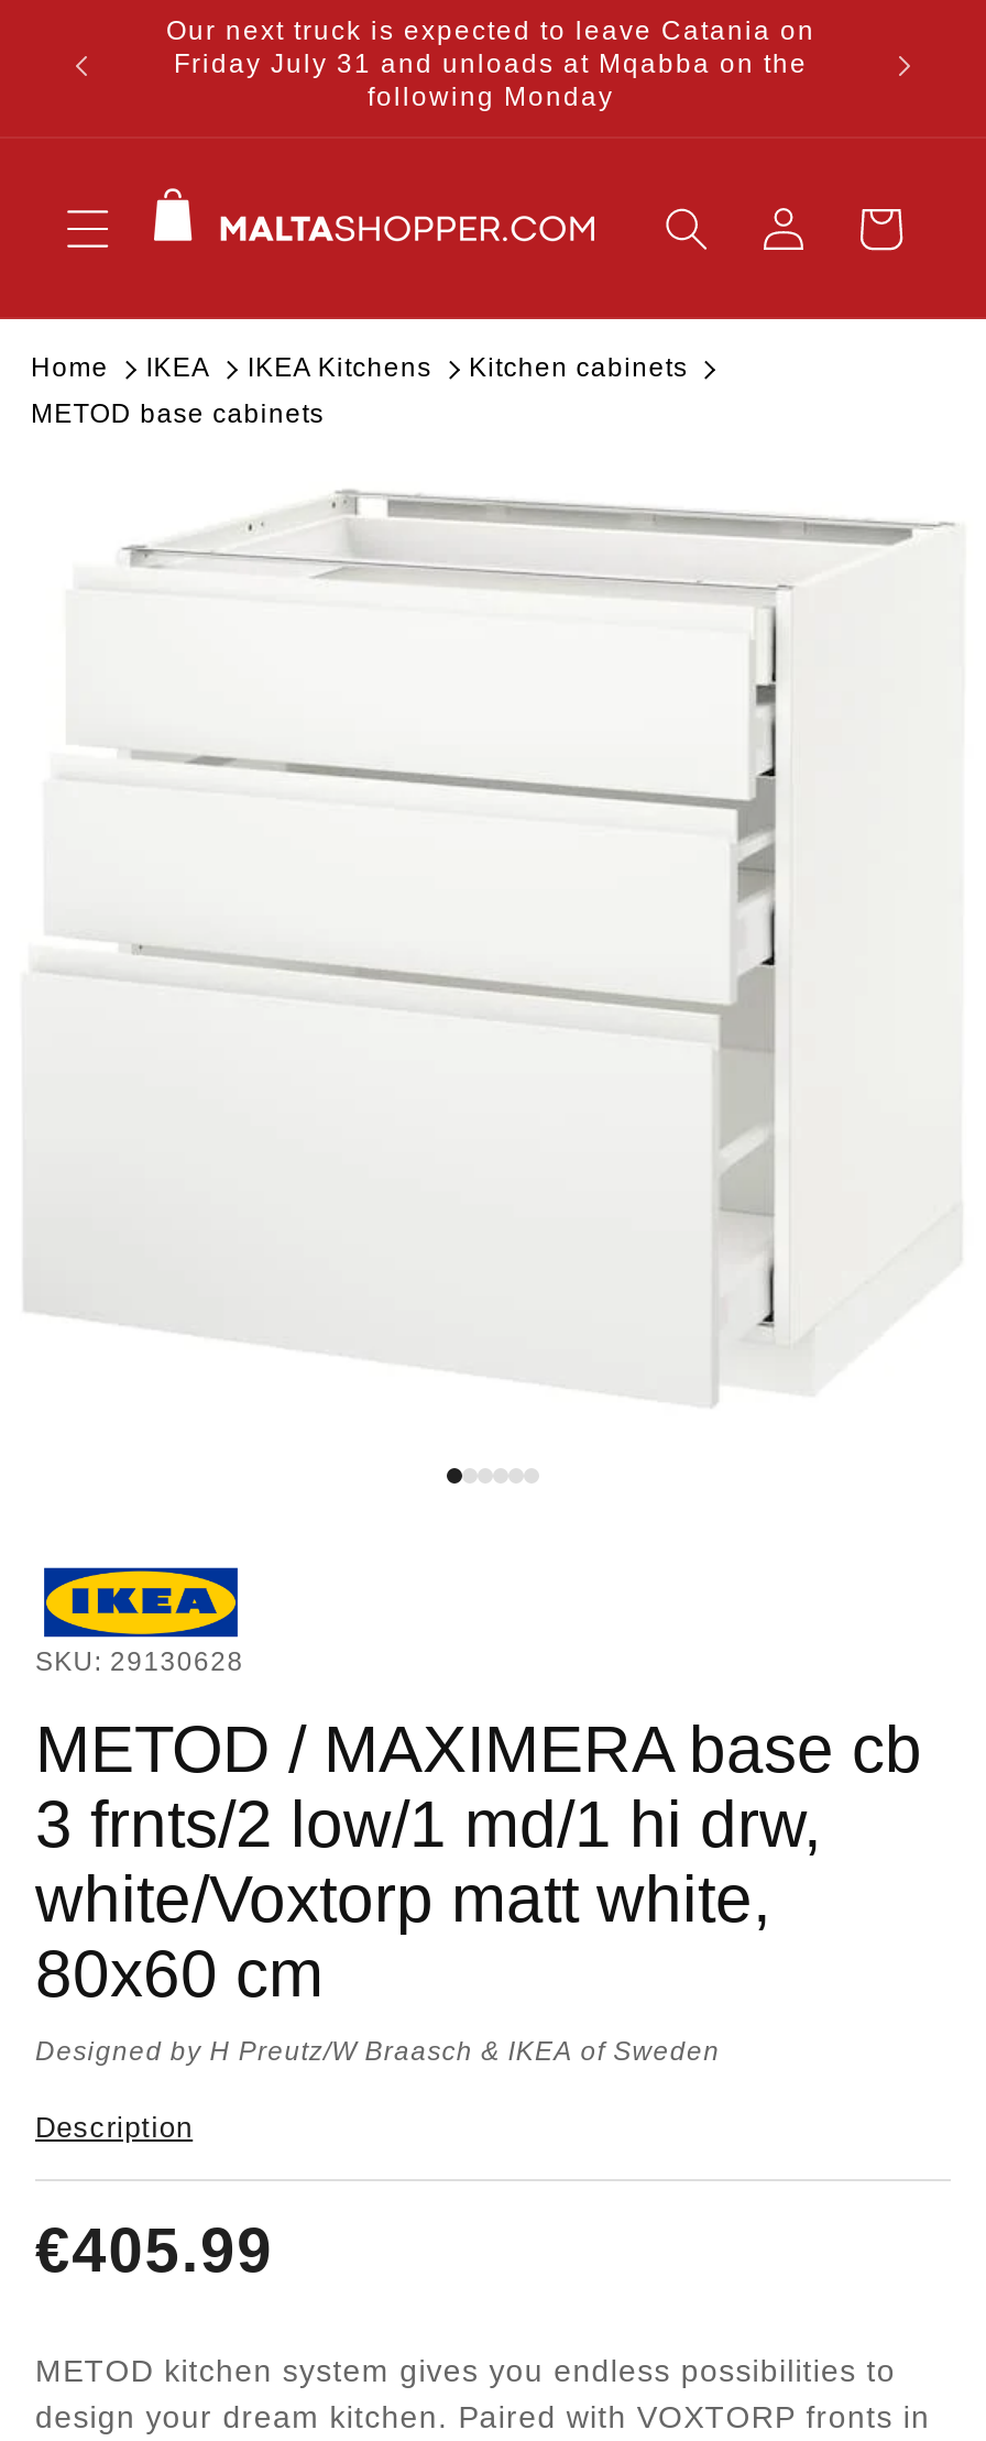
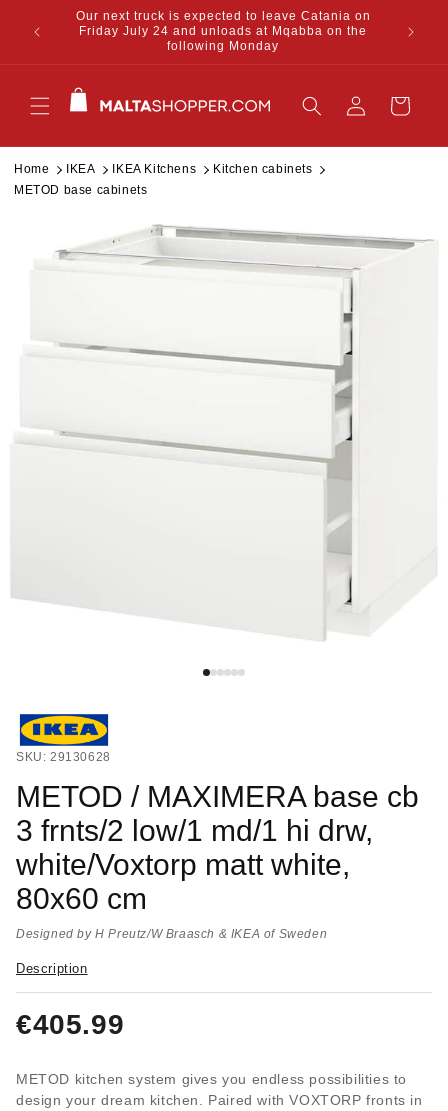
- Friday July 31 and unloads at Mqabba on the
+ Friday July 24 and unloads at Mqabba on the
